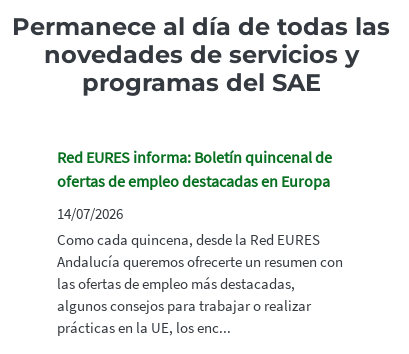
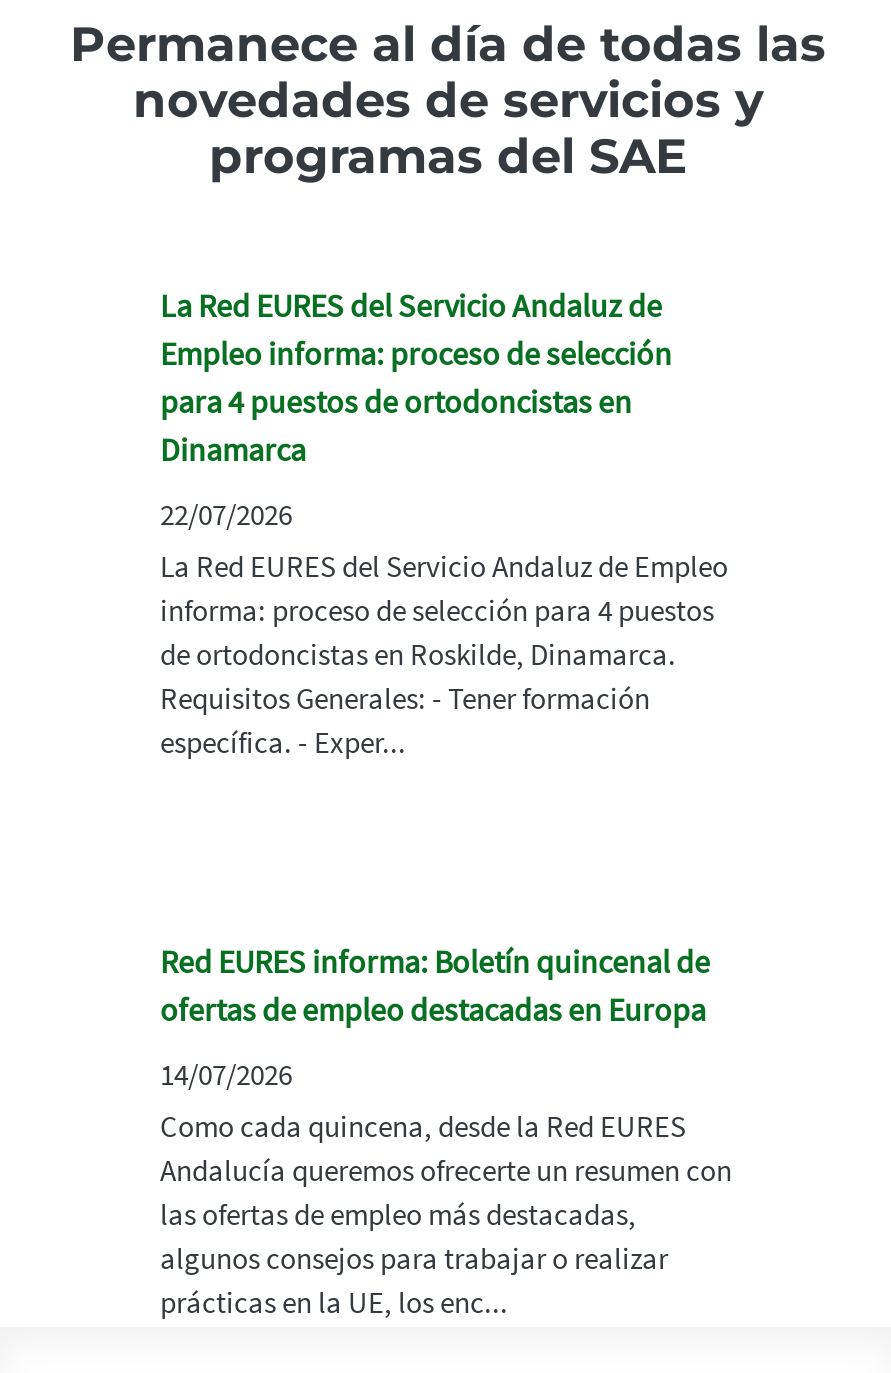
+ La Red EURES del Servicio Andaluz de
+ Empleo informa: proceso de selección
+ para 4 puestos de ortodoncistas en
+ Dinamarca
+ 22/07/2026
+ La Red EURES del Servicio Andaluz de Empleo
+ informa: proceso de selección para 4 puestos
+ de ortodoncistas en Roskilde, Dinamarca.
+ Requisitos Generales: - Tener formación
+ específica. - Exper...
